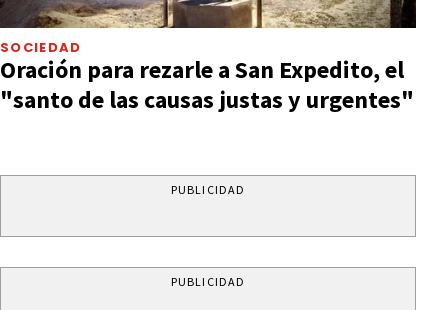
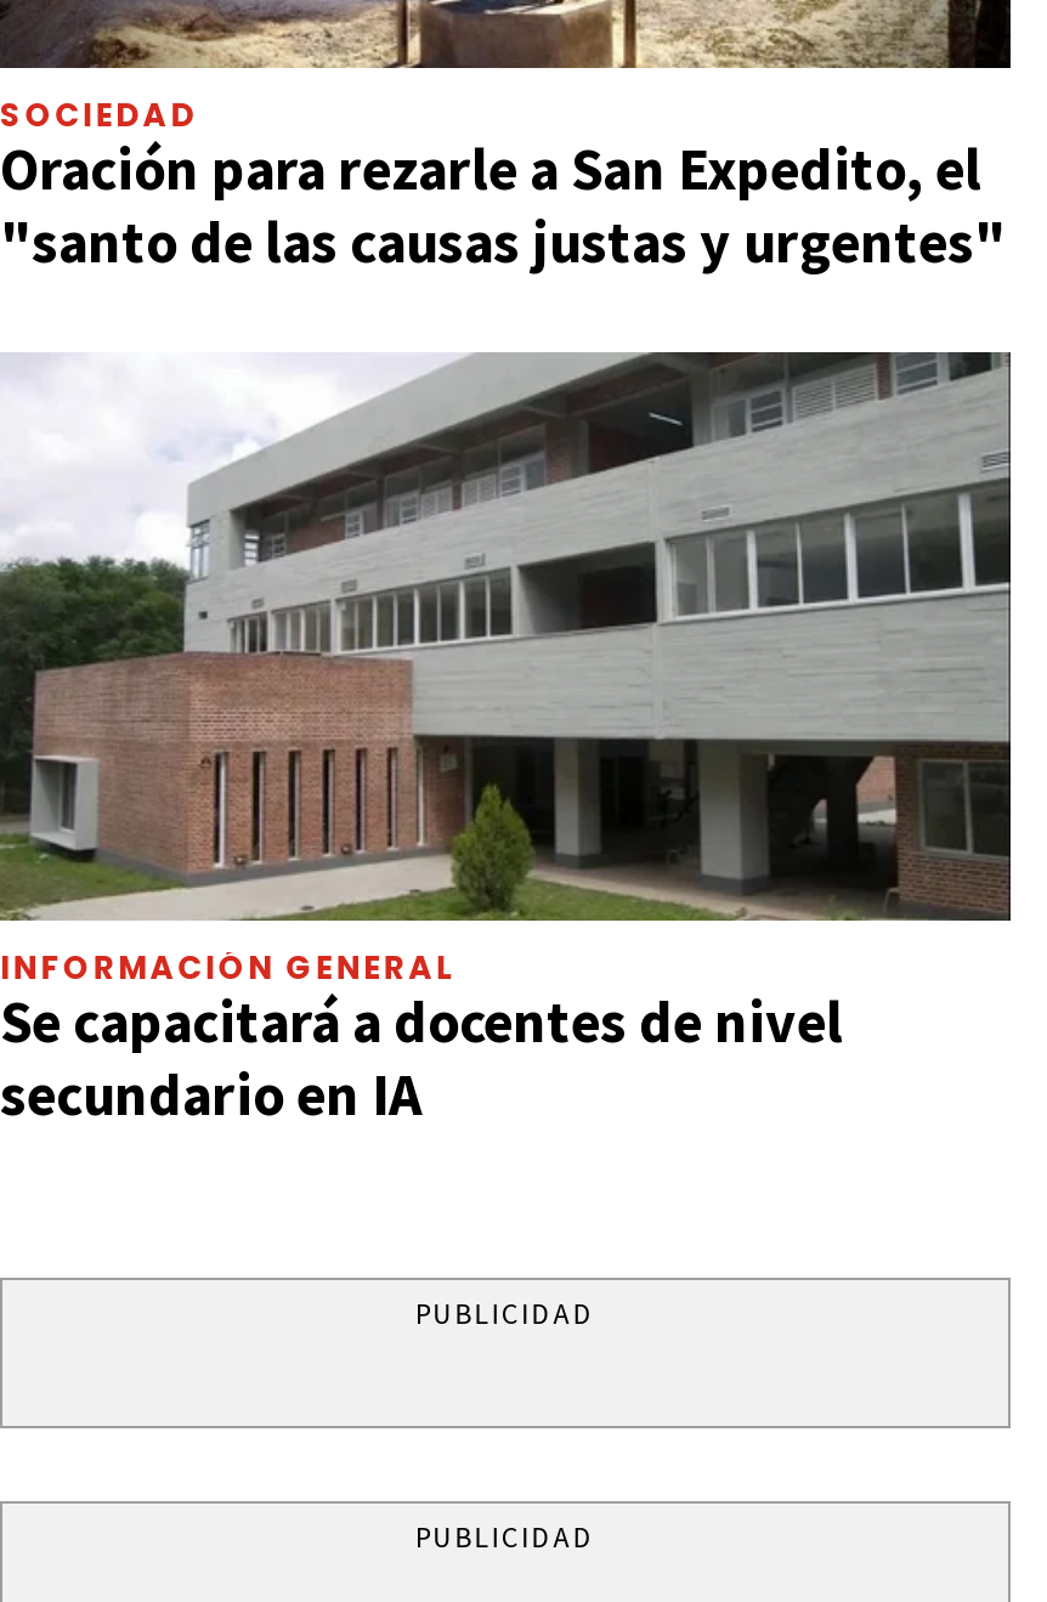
+ [image]
+ INFORMACIÓN GENERAL
+ Se capacitará a docentes de nivel
+ secundario en IA
